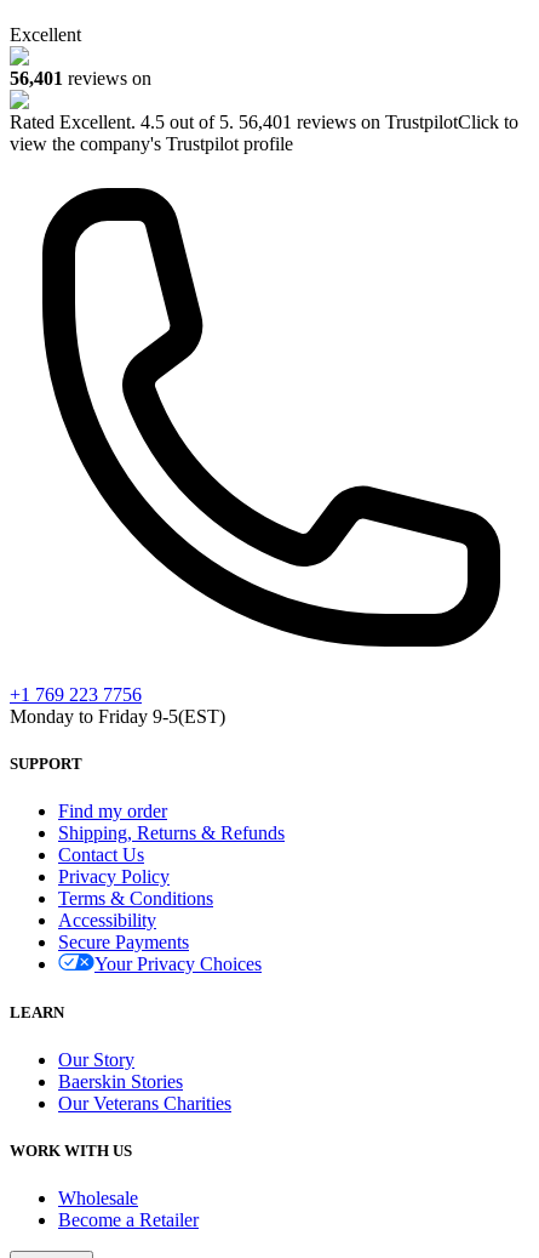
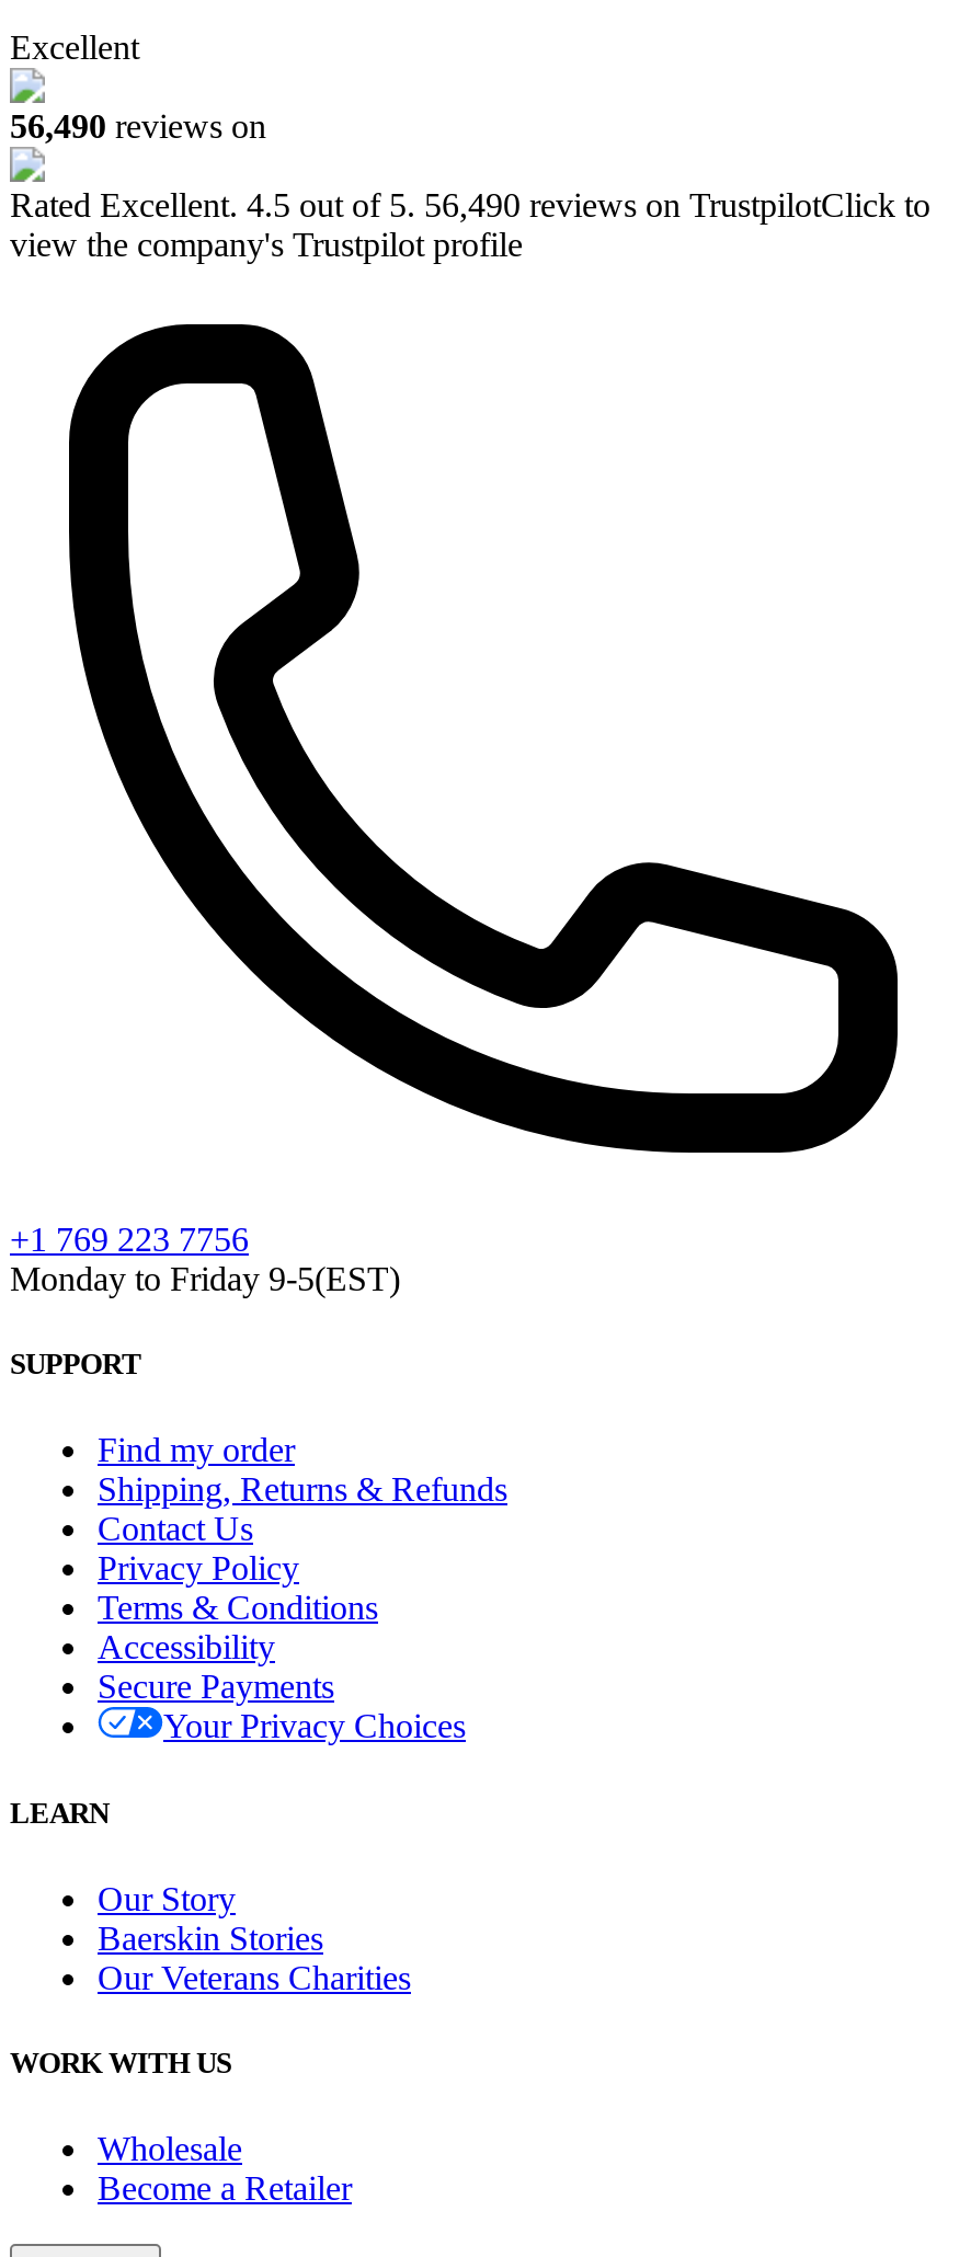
- 56,401 reviews on
+ 56,490 reviews on

- Rated Excellent. 4.5 out of 5. 56,401 reviews on TrustpilotClick to
+ Rated Excellent. 4.5 out of 5. 56,490 reviews on TrustpilotClick to
